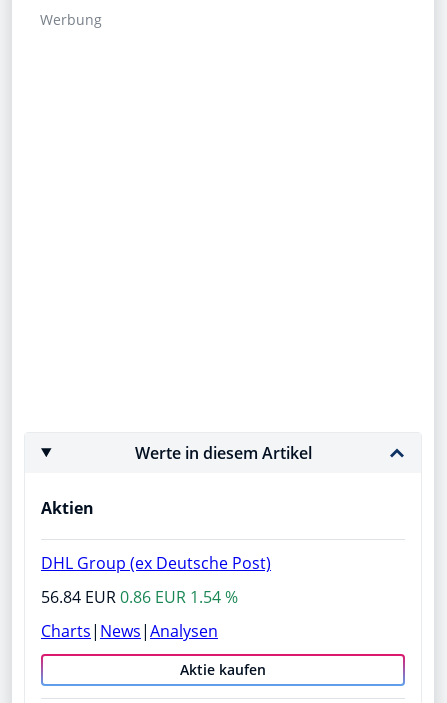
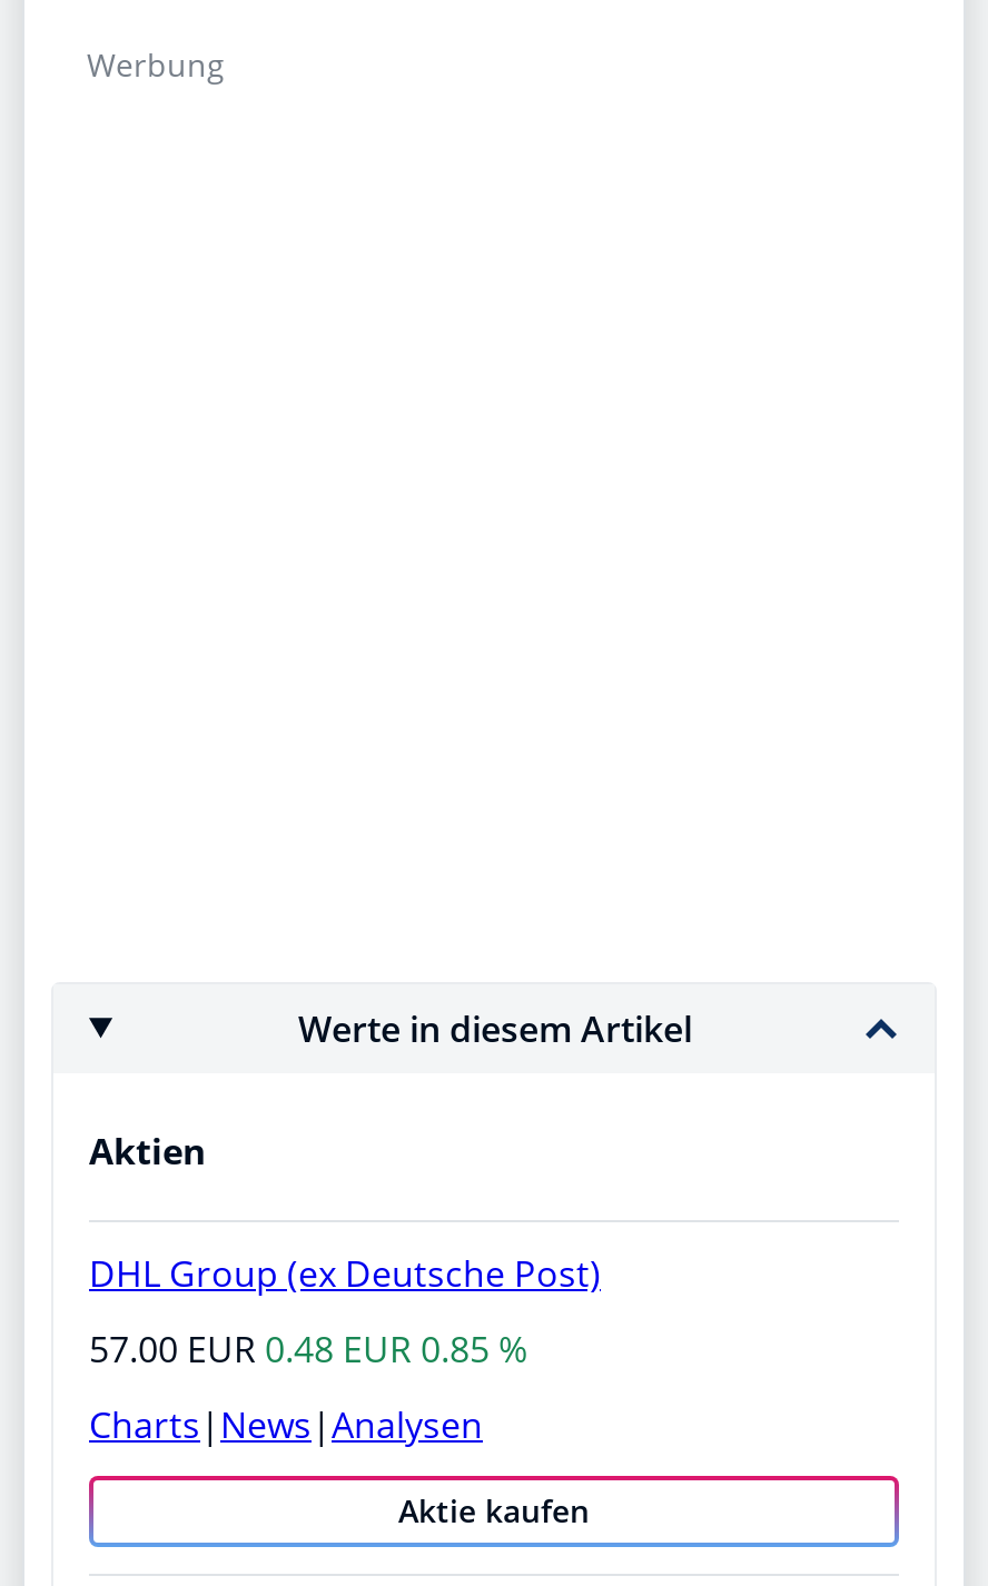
- 56.84 EUR 0.86 EUR 1.54 %
+ 57.00 EUR 0.48 EUR 0.85 %
